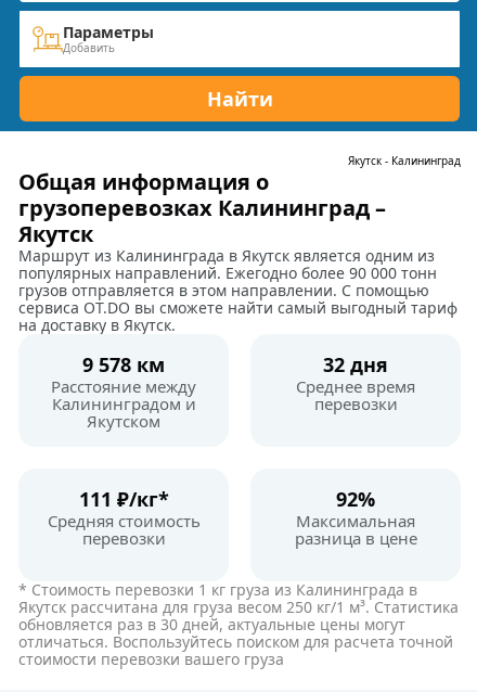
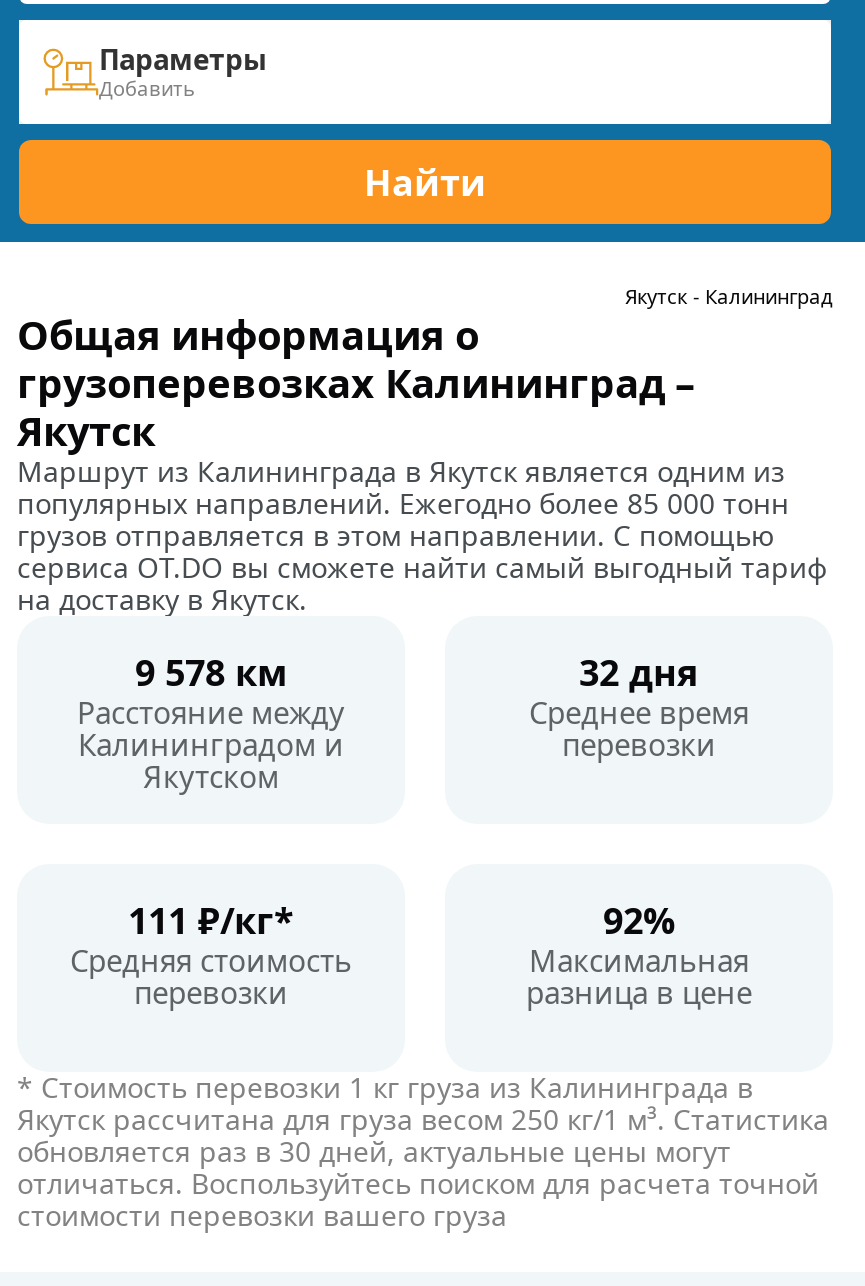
- популярных направлений. Ежегодно более 90 000 тонн
+ популярных направлений. Ежегодно более 85 000 тонн
